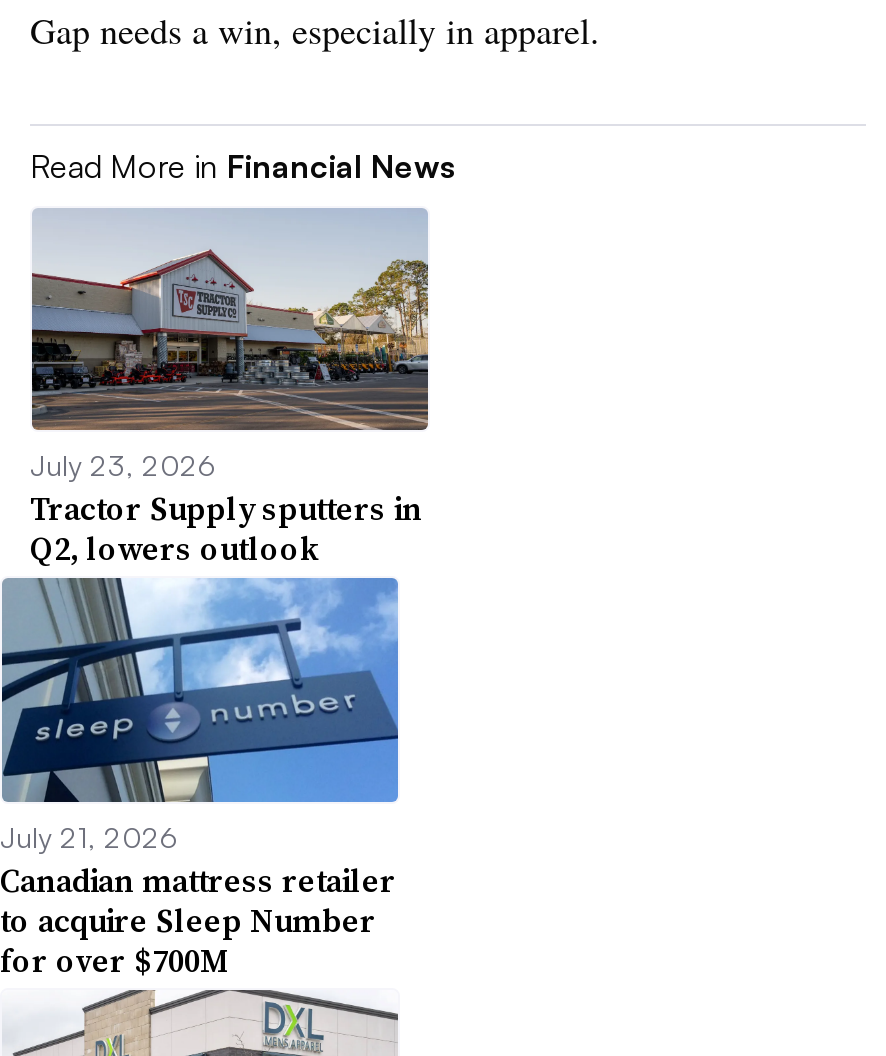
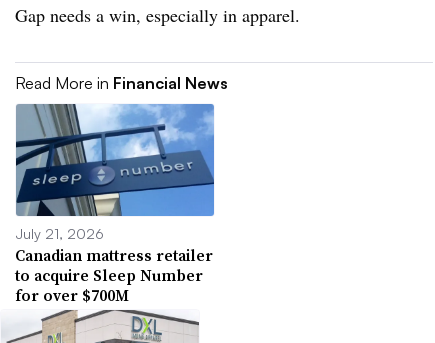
- [image]
- July 23, 2026
- Tractor Supply sputters in
- Q2, lowers outlook

moved up: [image]
